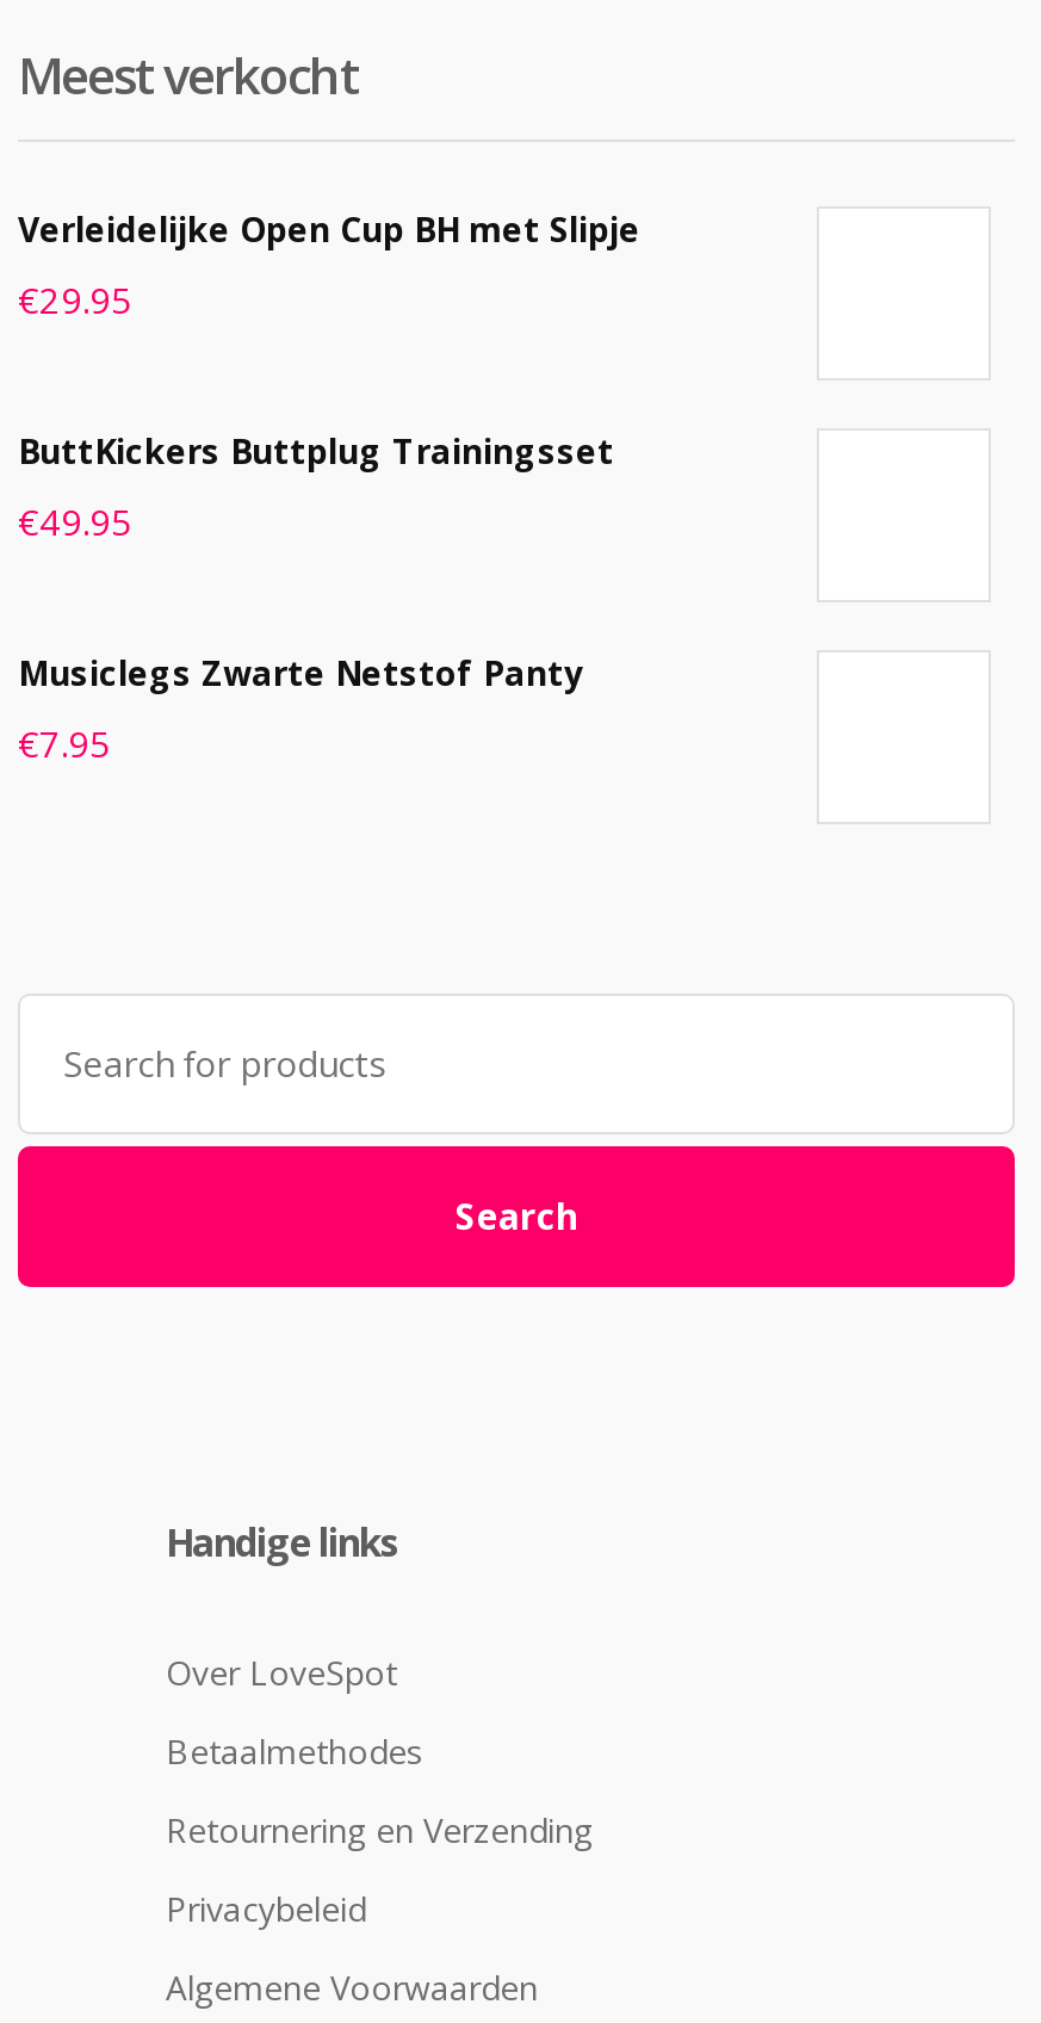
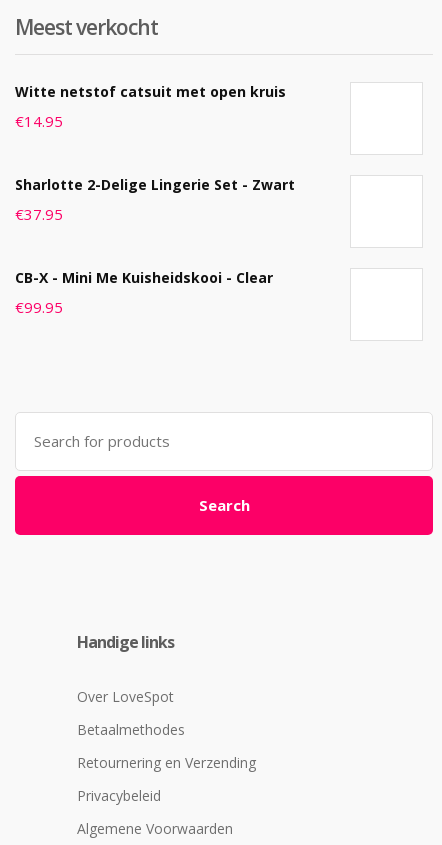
- Verleidelijke Open Cup BH met Slipje
+ Witte netstof catsuit met open kruis

- €29.95
+ €14.95

- ButtKickers Buttplug Trainingsset
+ Sharlotte 2-Delige Lingerie Set - Zwart

- €49.95
+ €37.95

- Musiclegs Zwarte Netstof Panty
+ CB-X - Mini Me Kuisheidskooi - Clear

- €7.95
+ €99.95
